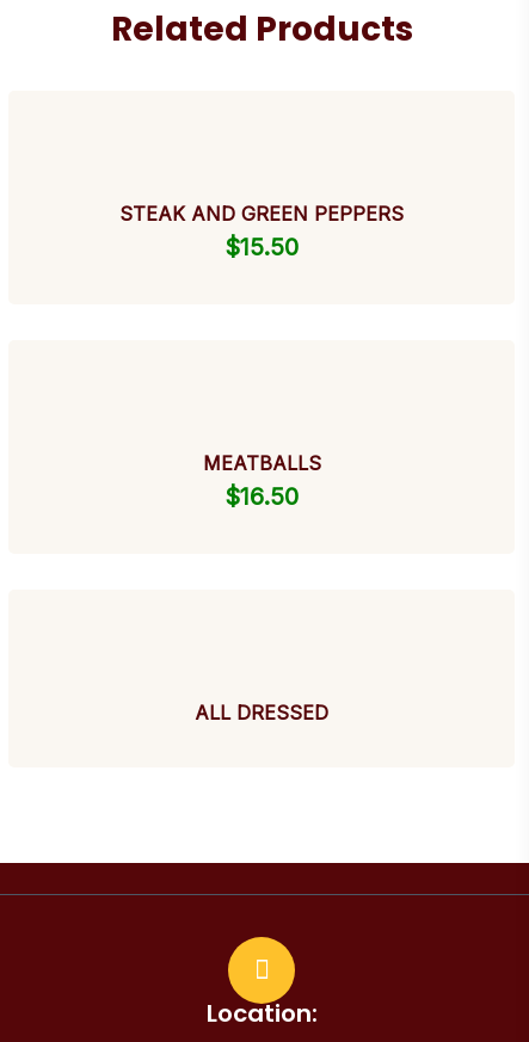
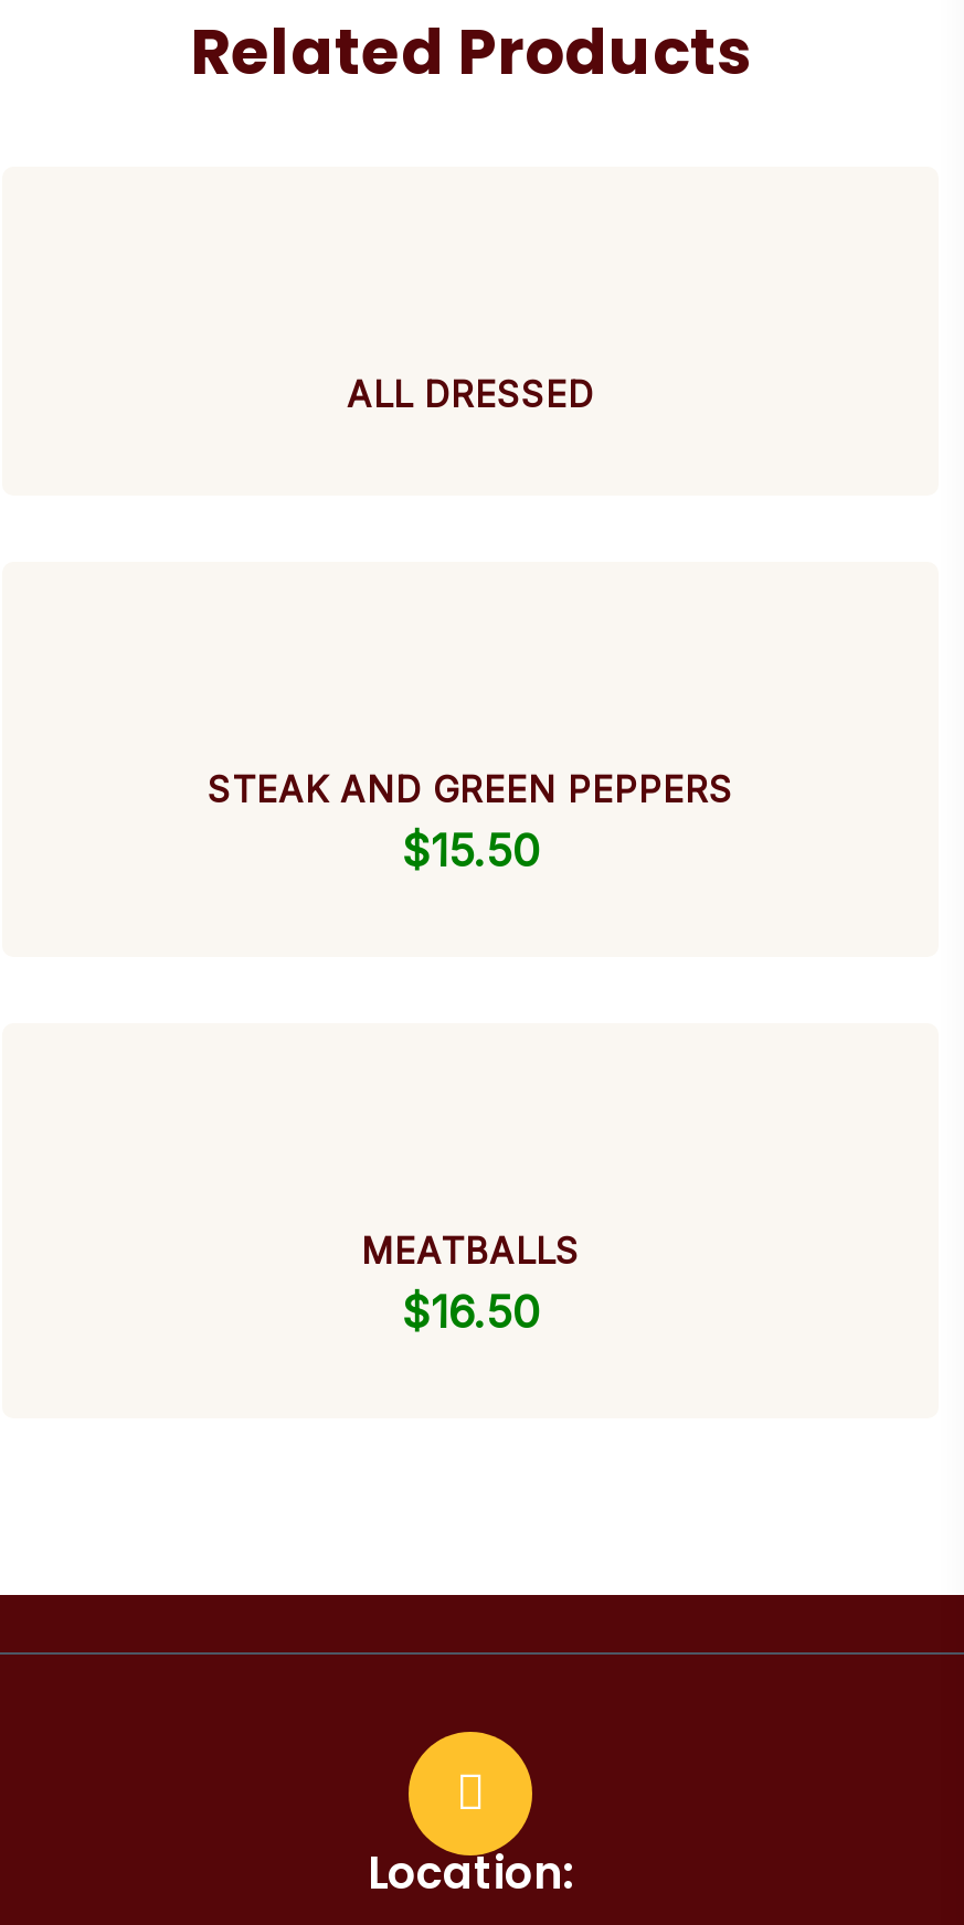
moved down: STEAK AND GREEN PEPPERS | $15.50 | MEATBALLS | $16.50

moved up: ALL DRESSED
